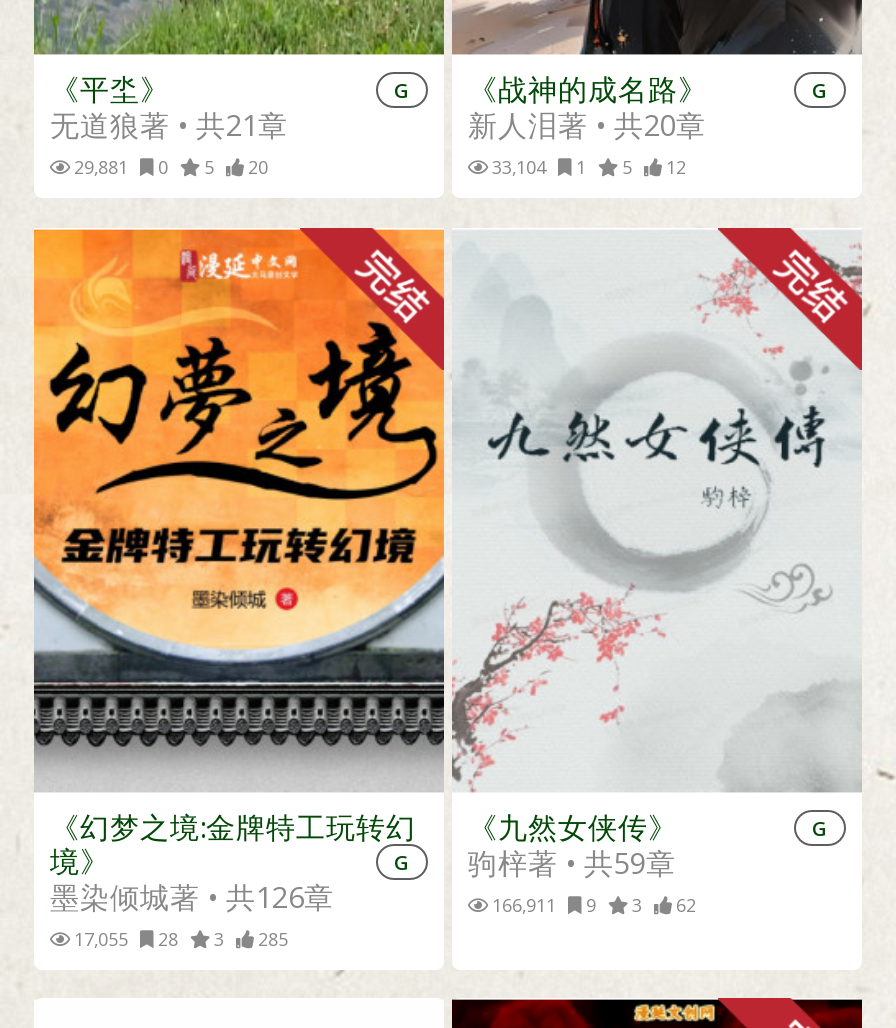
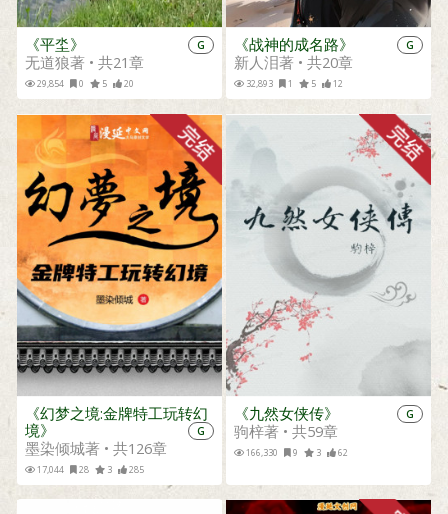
- 29,881
+ 29,854

- 33,104 1 5 12
+ 32,893 1 5 12

- 166,911 9 3 62
+ 166,330 9 3 62

- 17,055 28 3 285
+ 17,044 28 3 285
